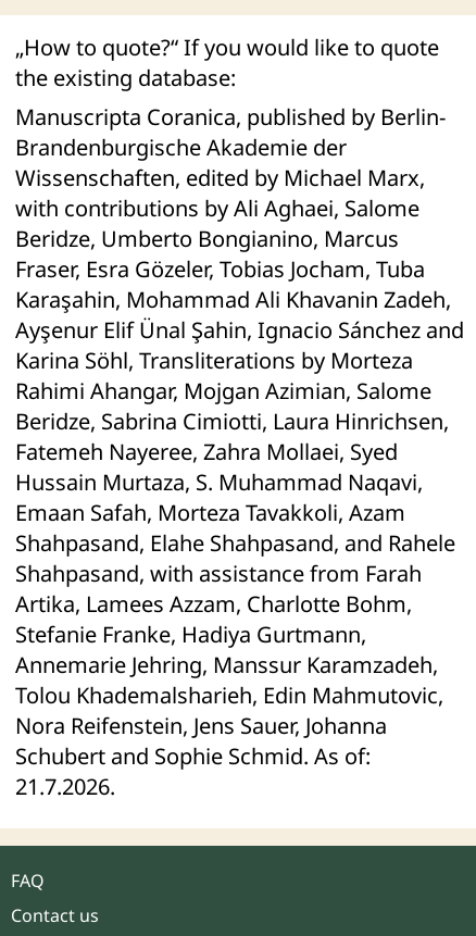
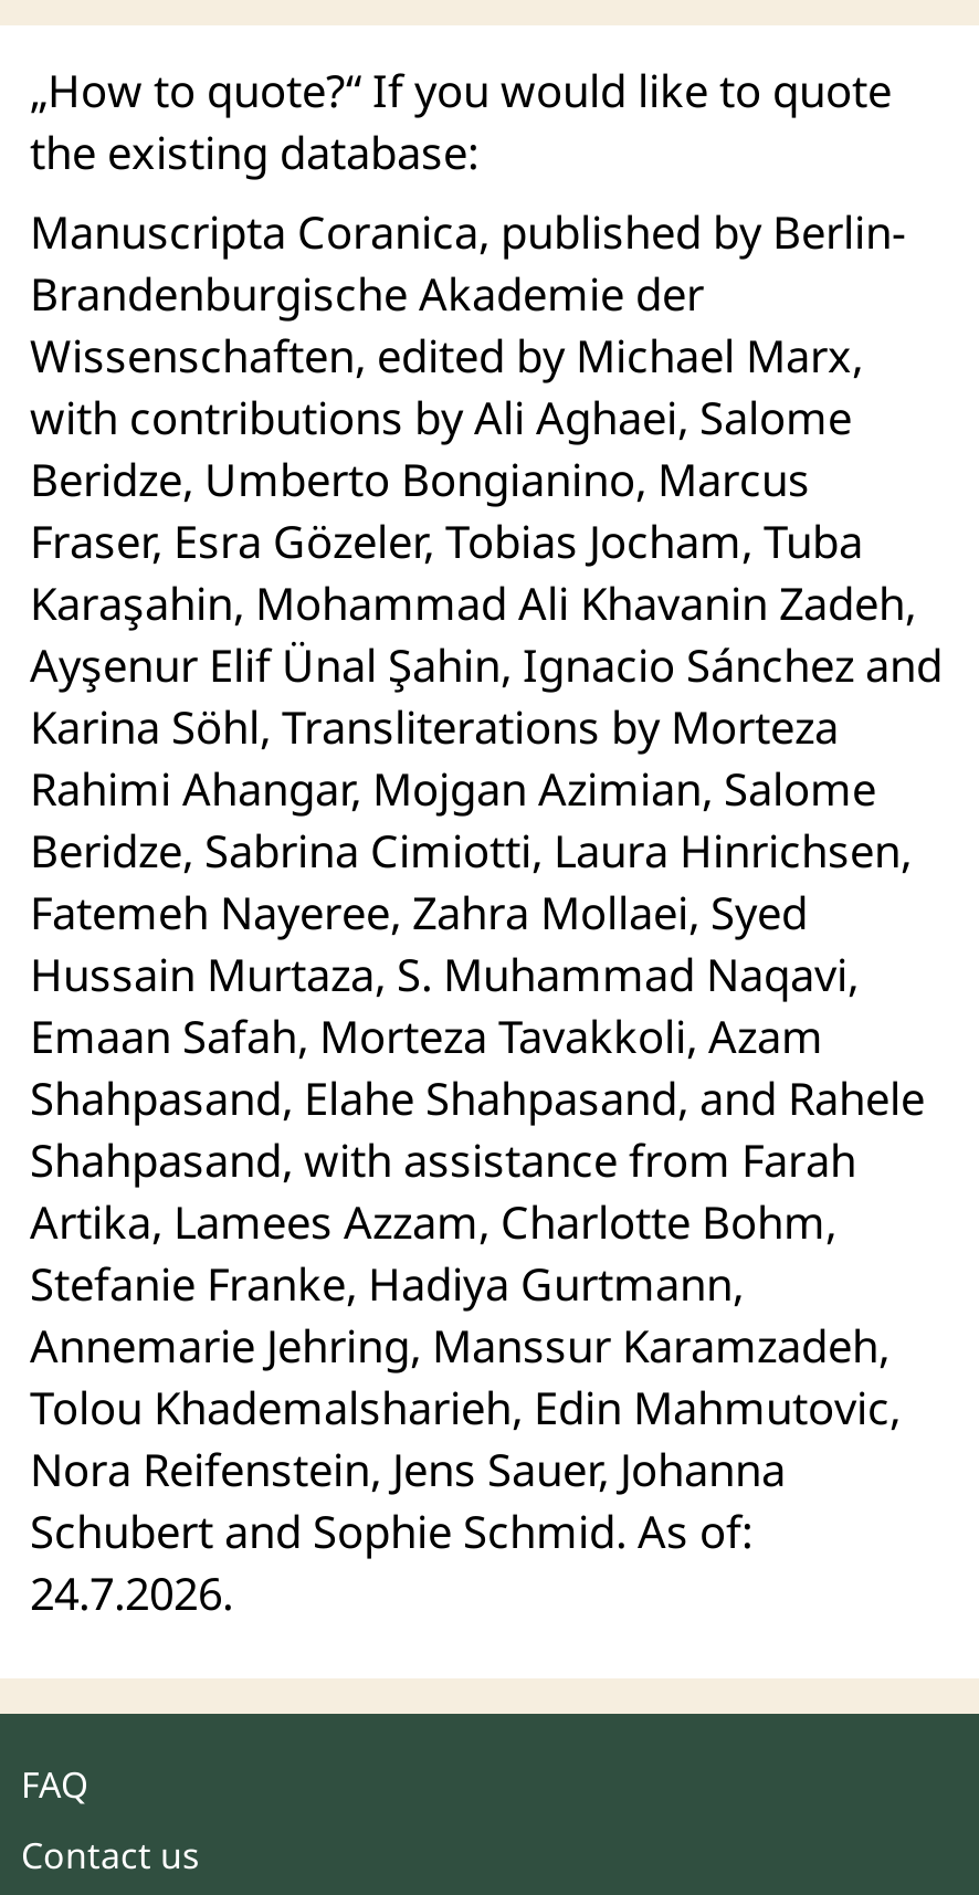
- 21.7.2026.
+ 24.7.2026.
